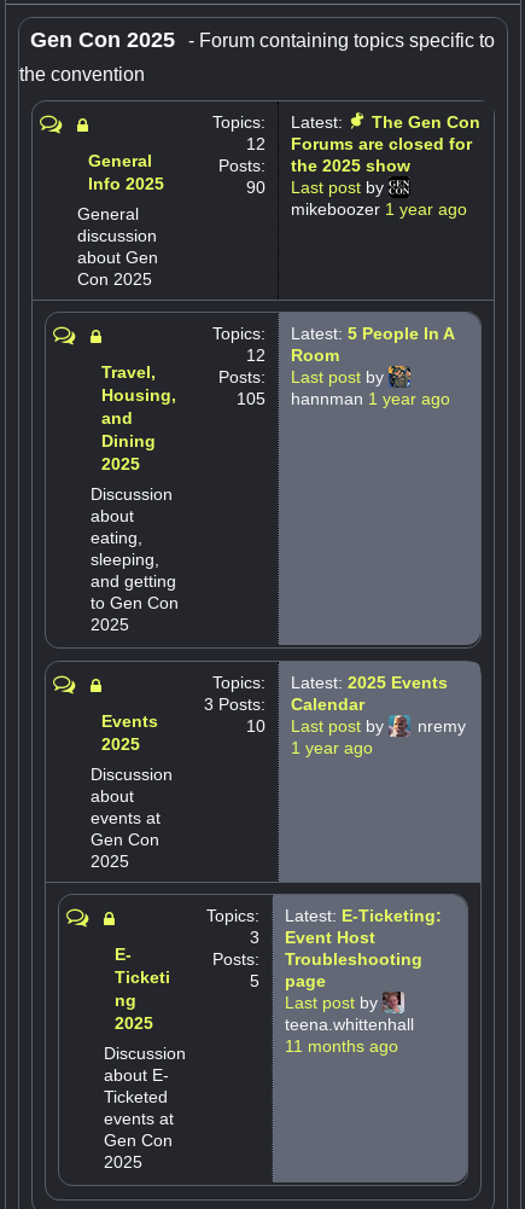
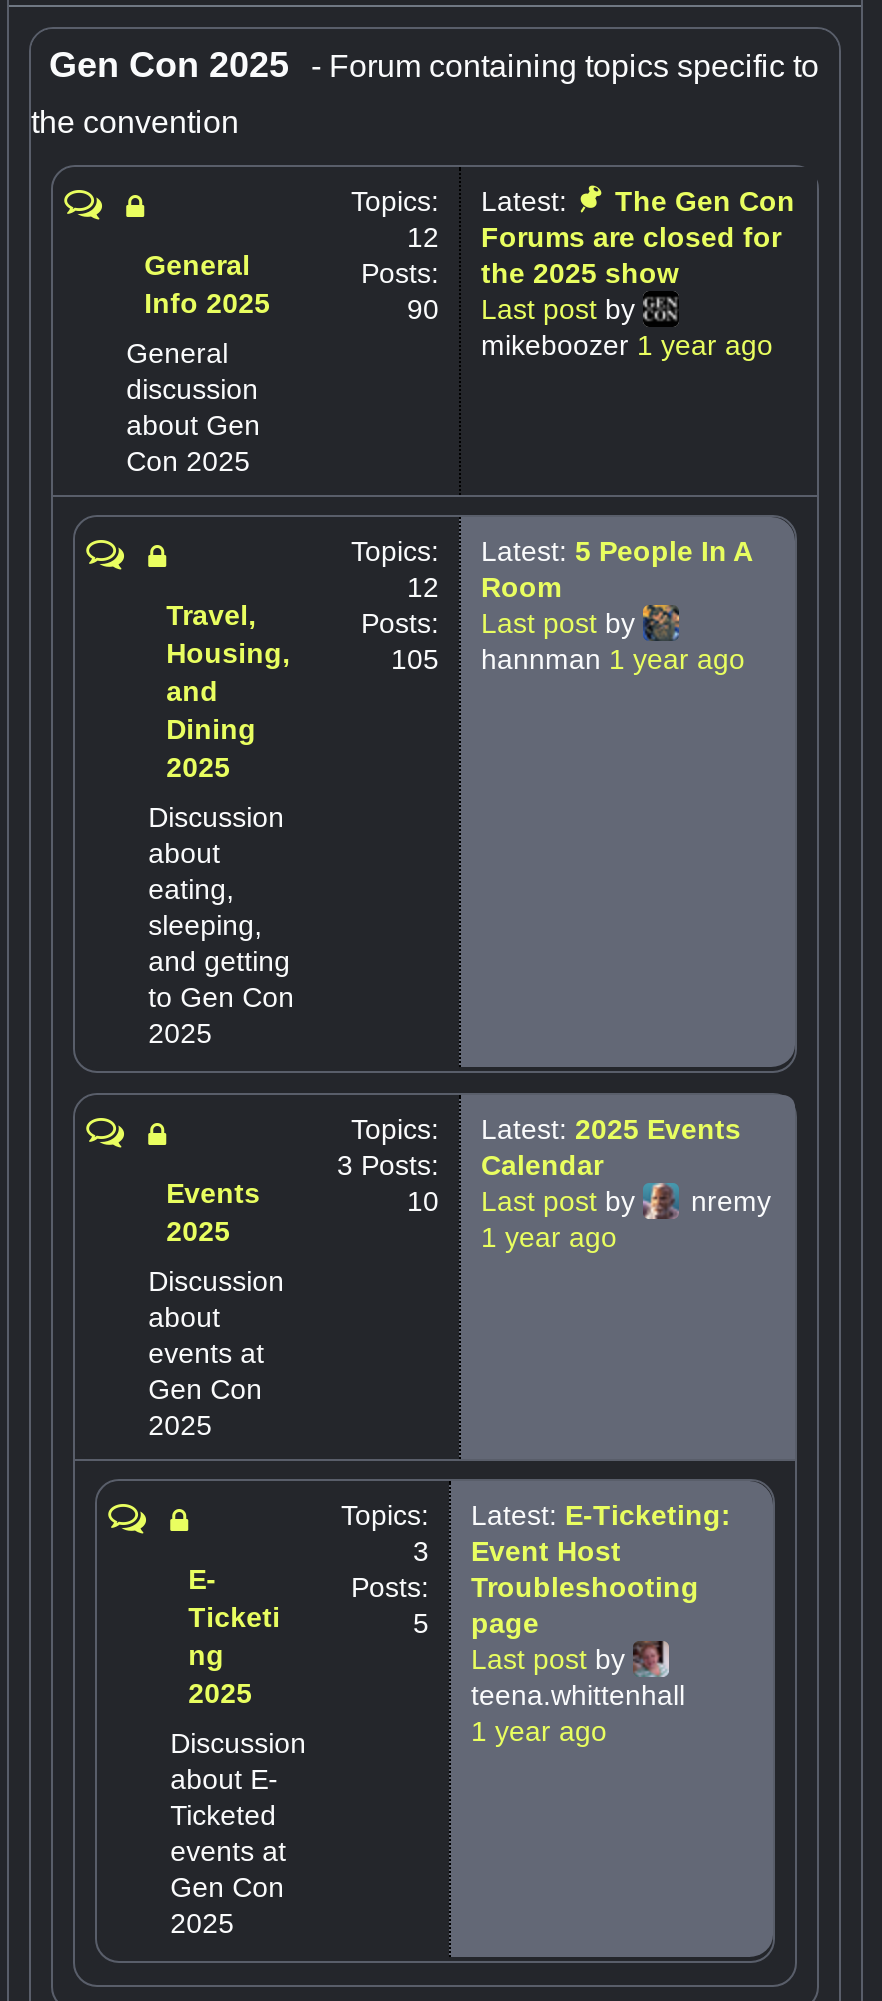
- 11 months ago
+ 1 year ago
